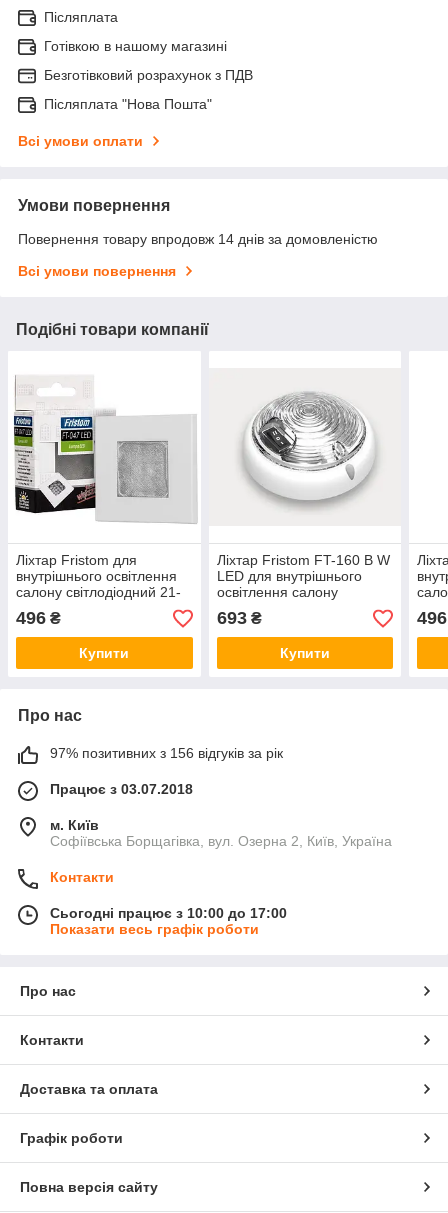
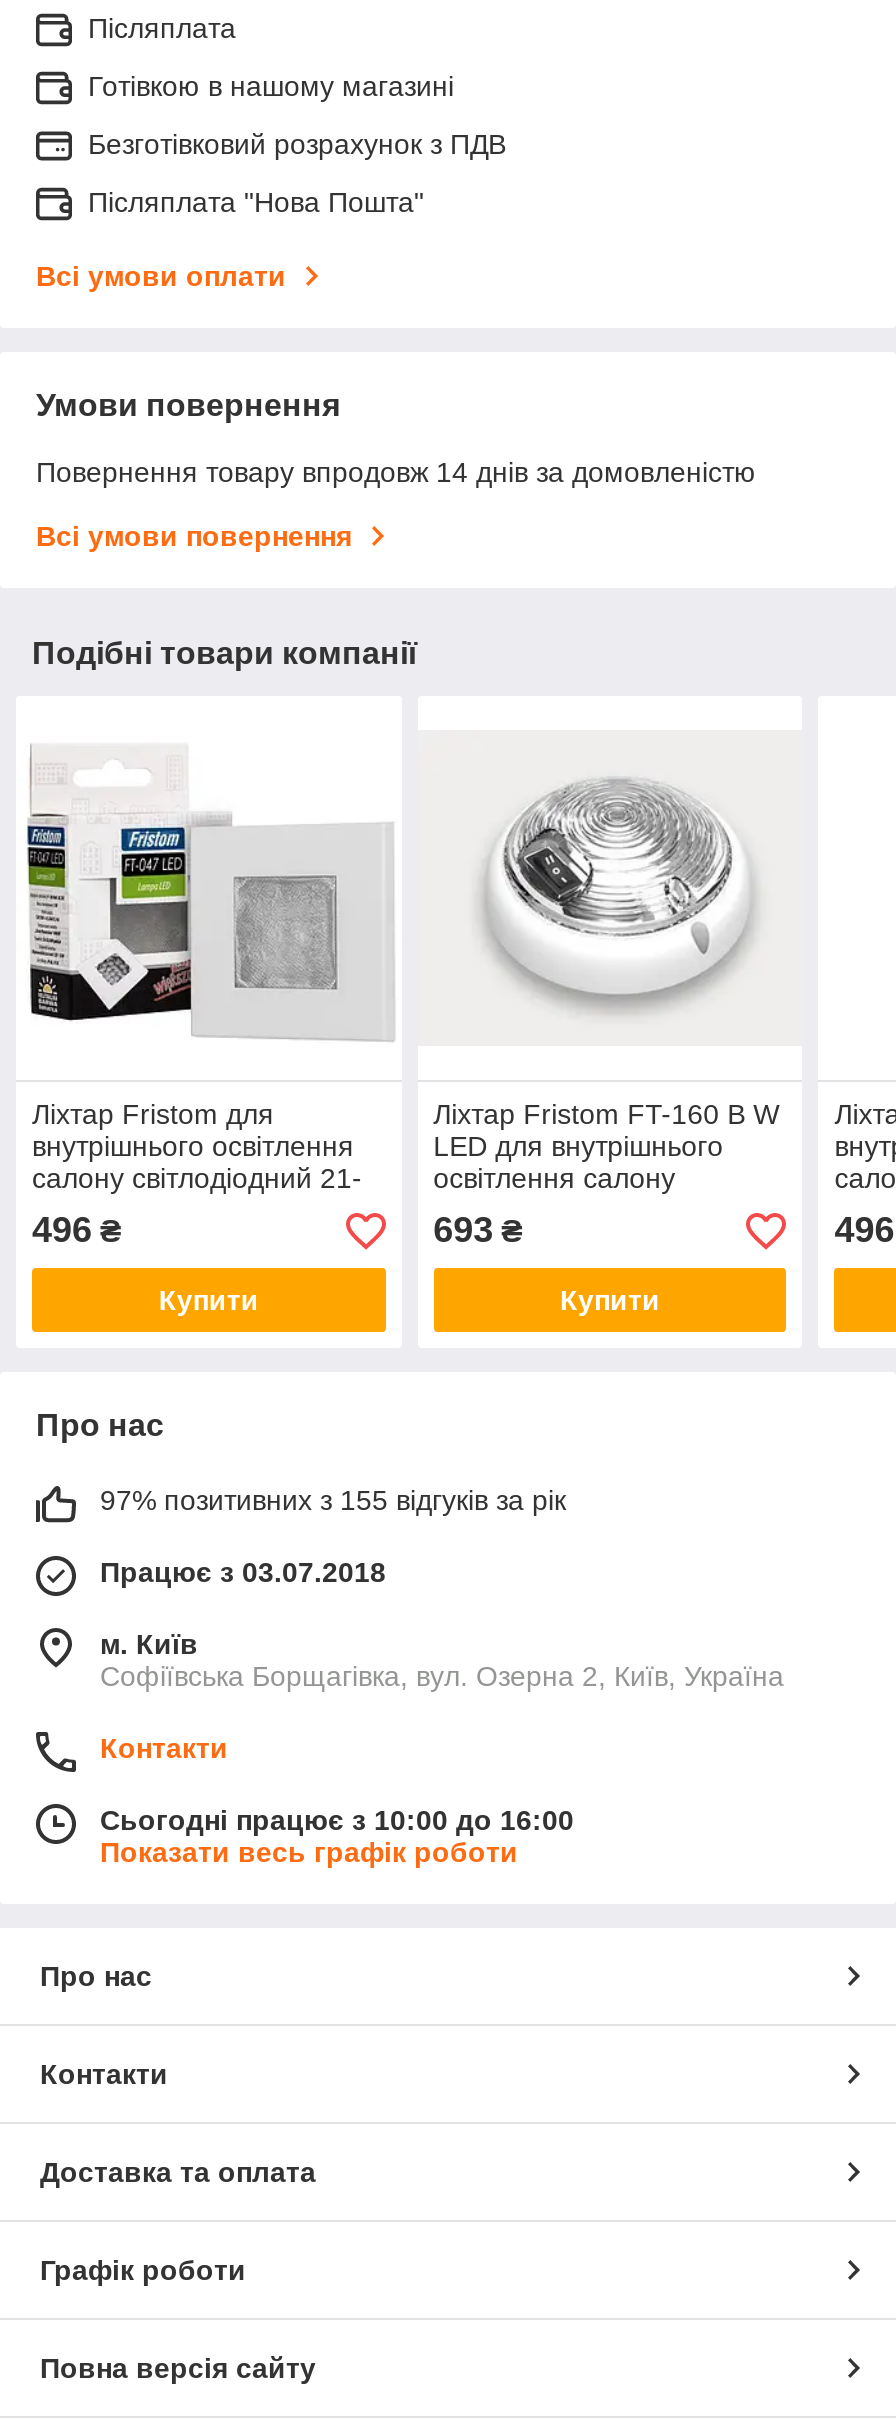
- 97% позитивних з 156 відгуків за рік
+ 97% позитивних з 155 відгуків за рік

- Сьогодні працює з 10:00 до 17:00
+ Сьогодні працює з 10:00 до 16:00
